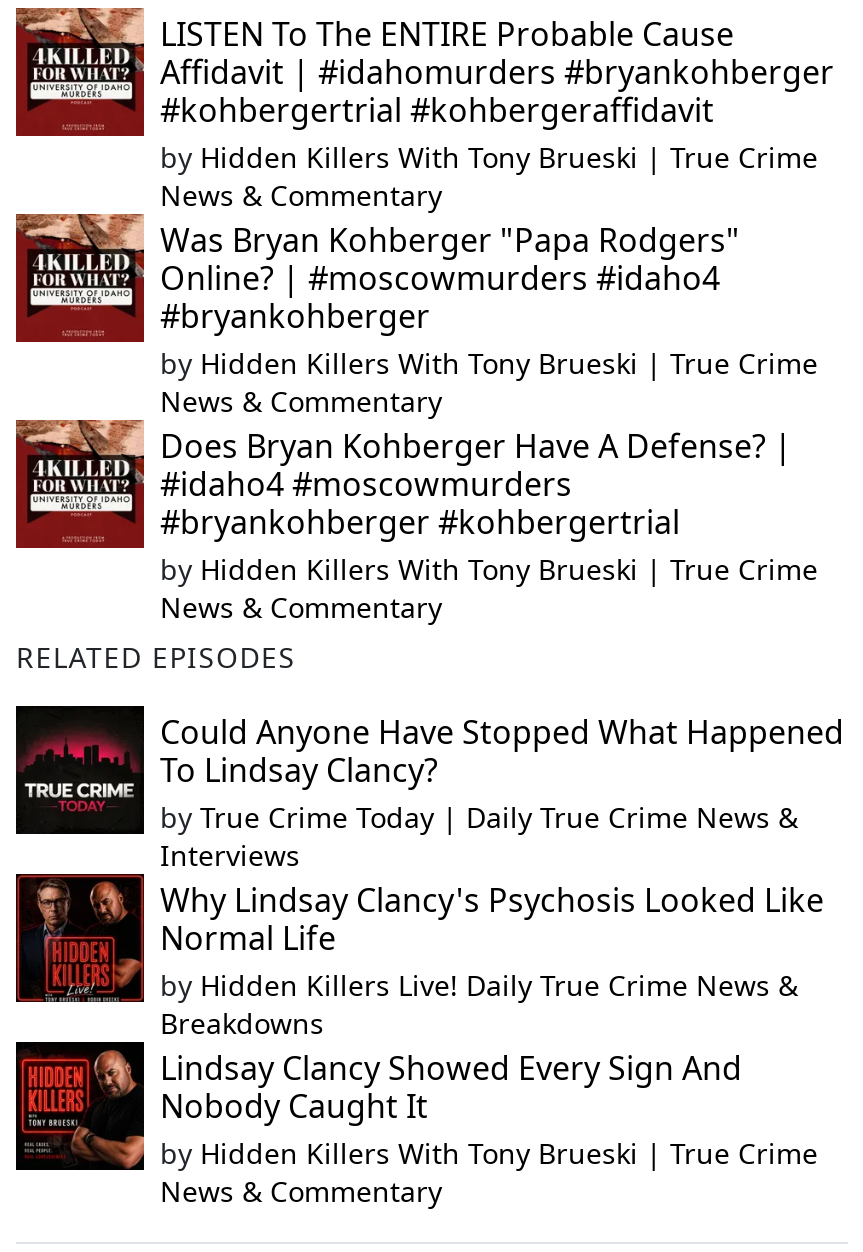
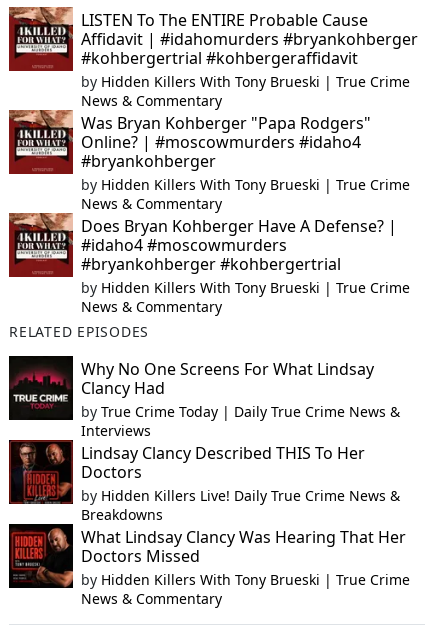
- Could Anyone Have Stopped What Happened
- To Lindsay Clancy?
+ Why No One Screens For What Lindsay
+ Clancy Had

- Why Lindsay Clancy's Psychosis Looked Like
- Normal Life
+ Lindsay Clancy Described THIS To Her
+ Doctors

- Lindsay Clancy Showed Every Sign And
- Nobody Caught It
+ What Lindsay Clancy Was Hearing That Her
+ Doctors Missed
